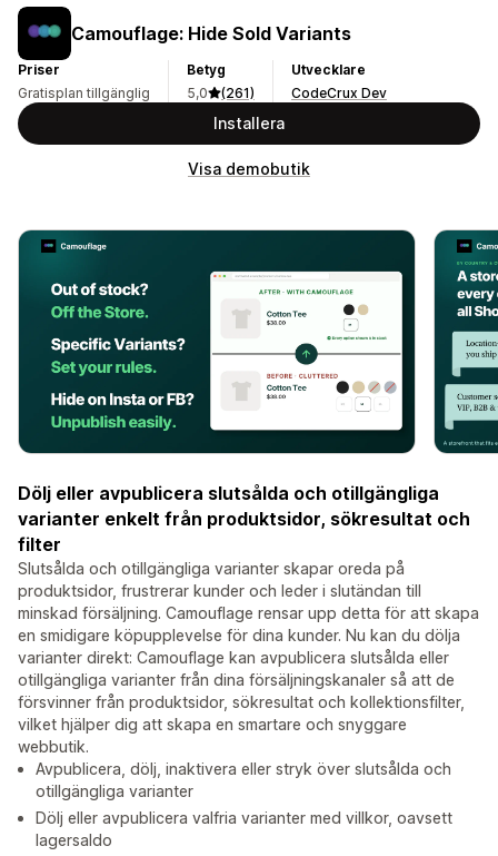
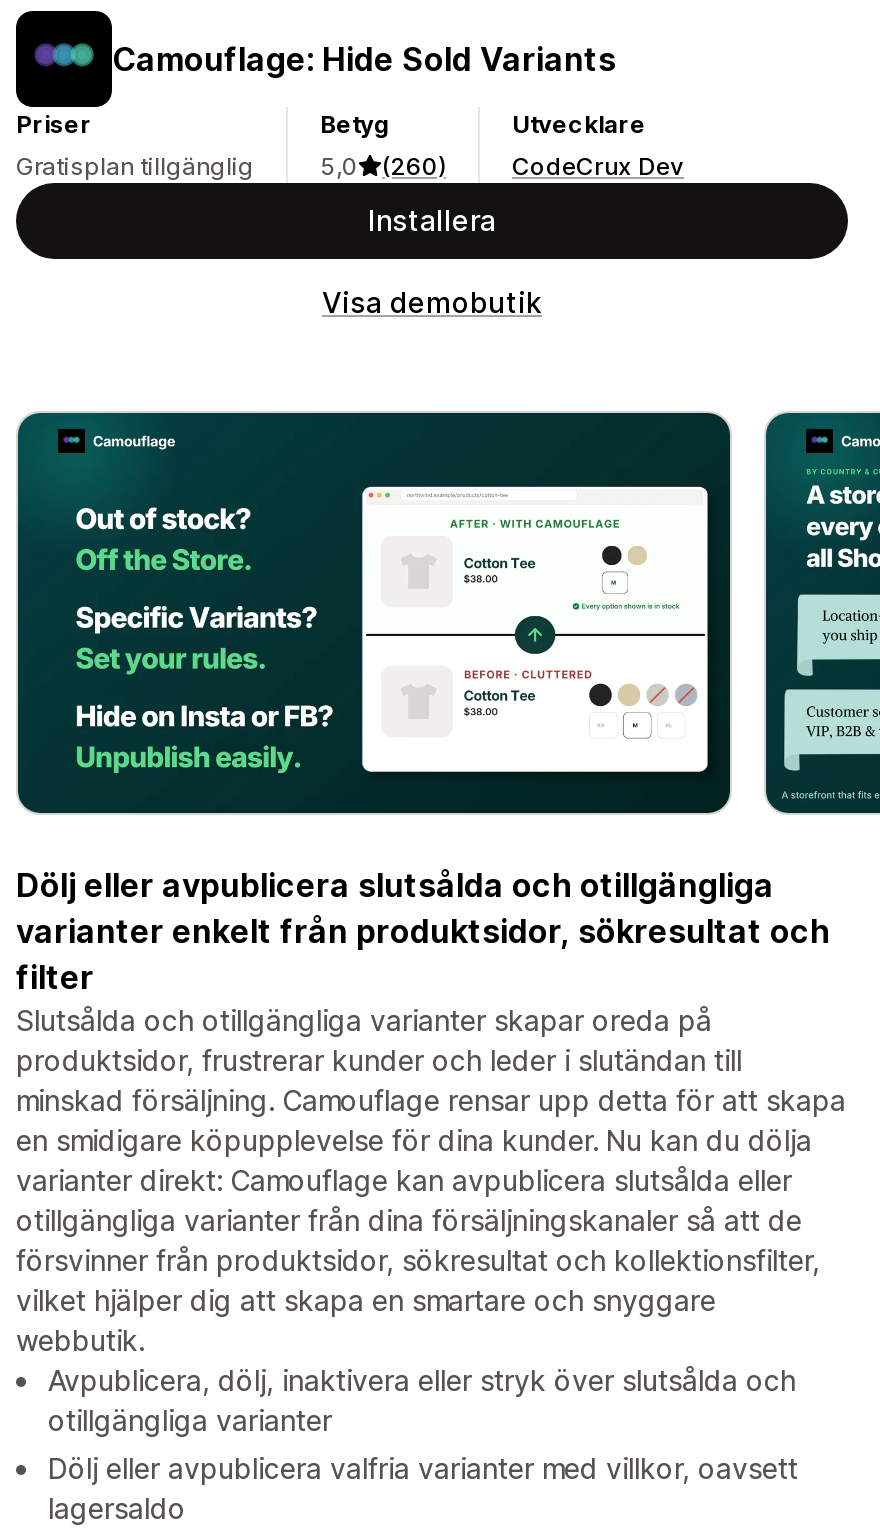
- 5,0 (261)
+ 5,0 (260)
